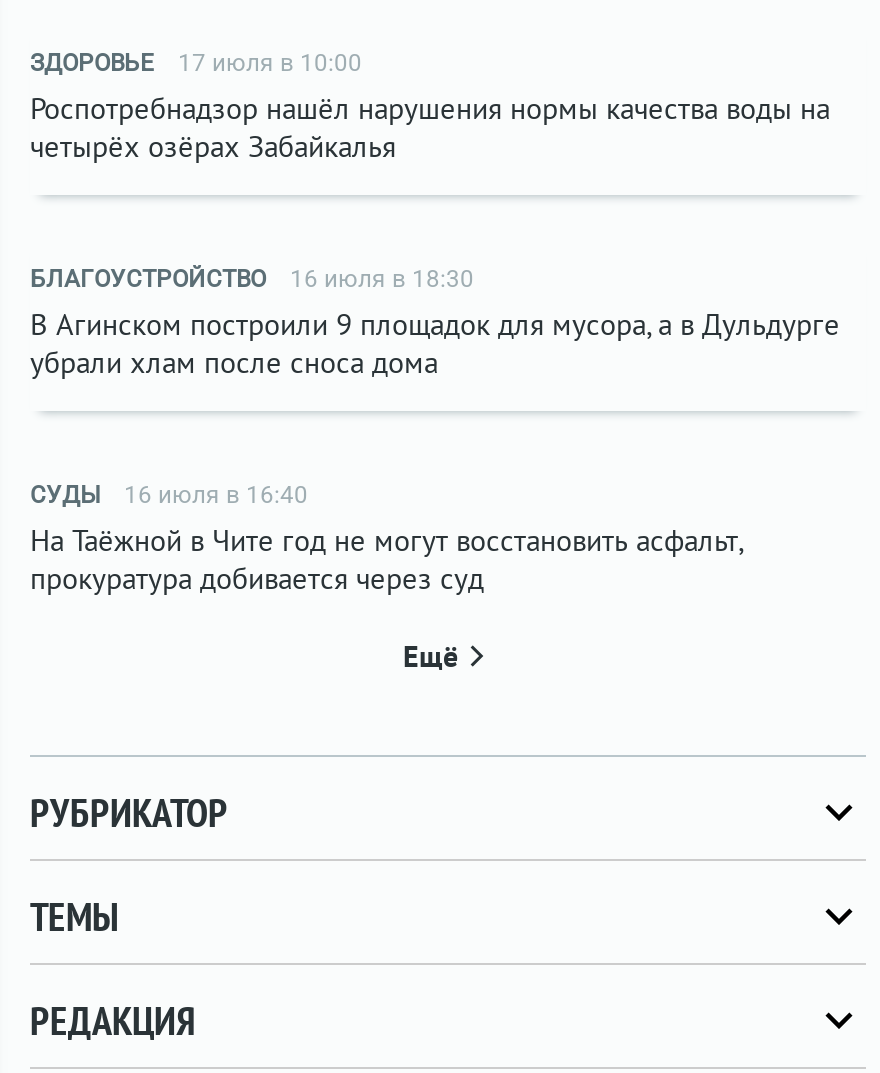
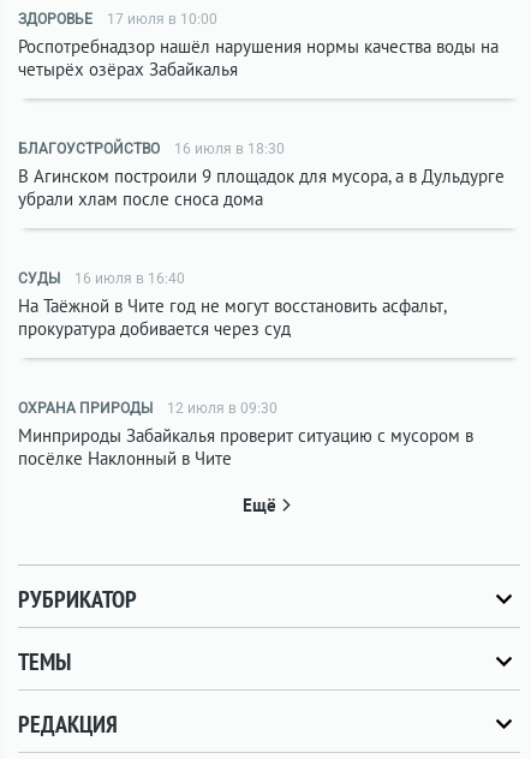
+ ОХРАНА ПРИРОДЫ
+ 12 июля в 09:30
+ Минприроды Забайкалья проверит ситуацию с мусором в
+ посёлке Наклонный в Чите
